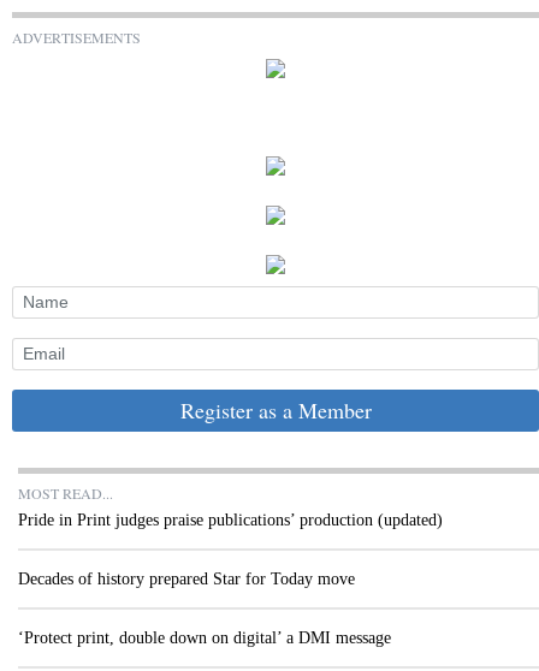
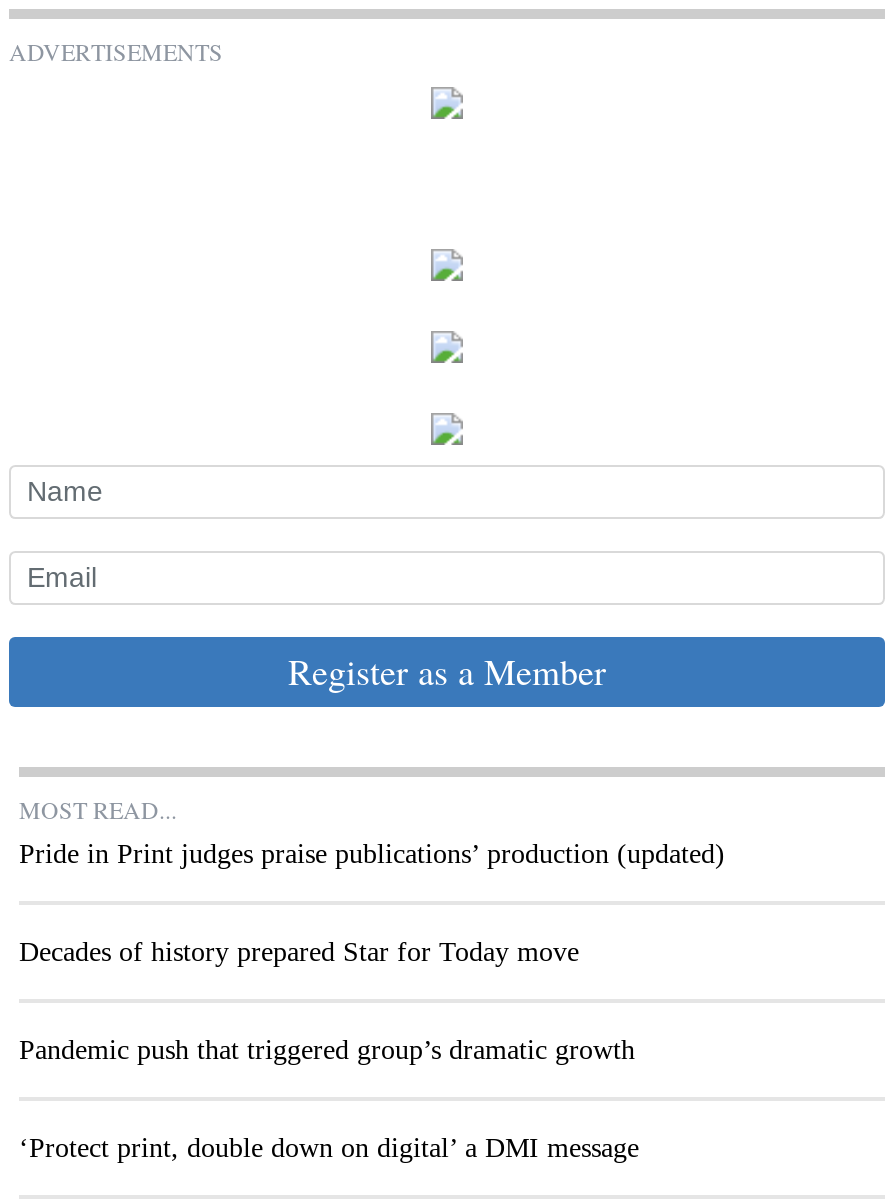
+ Pandemic push that triggered group’s dramatic growth
